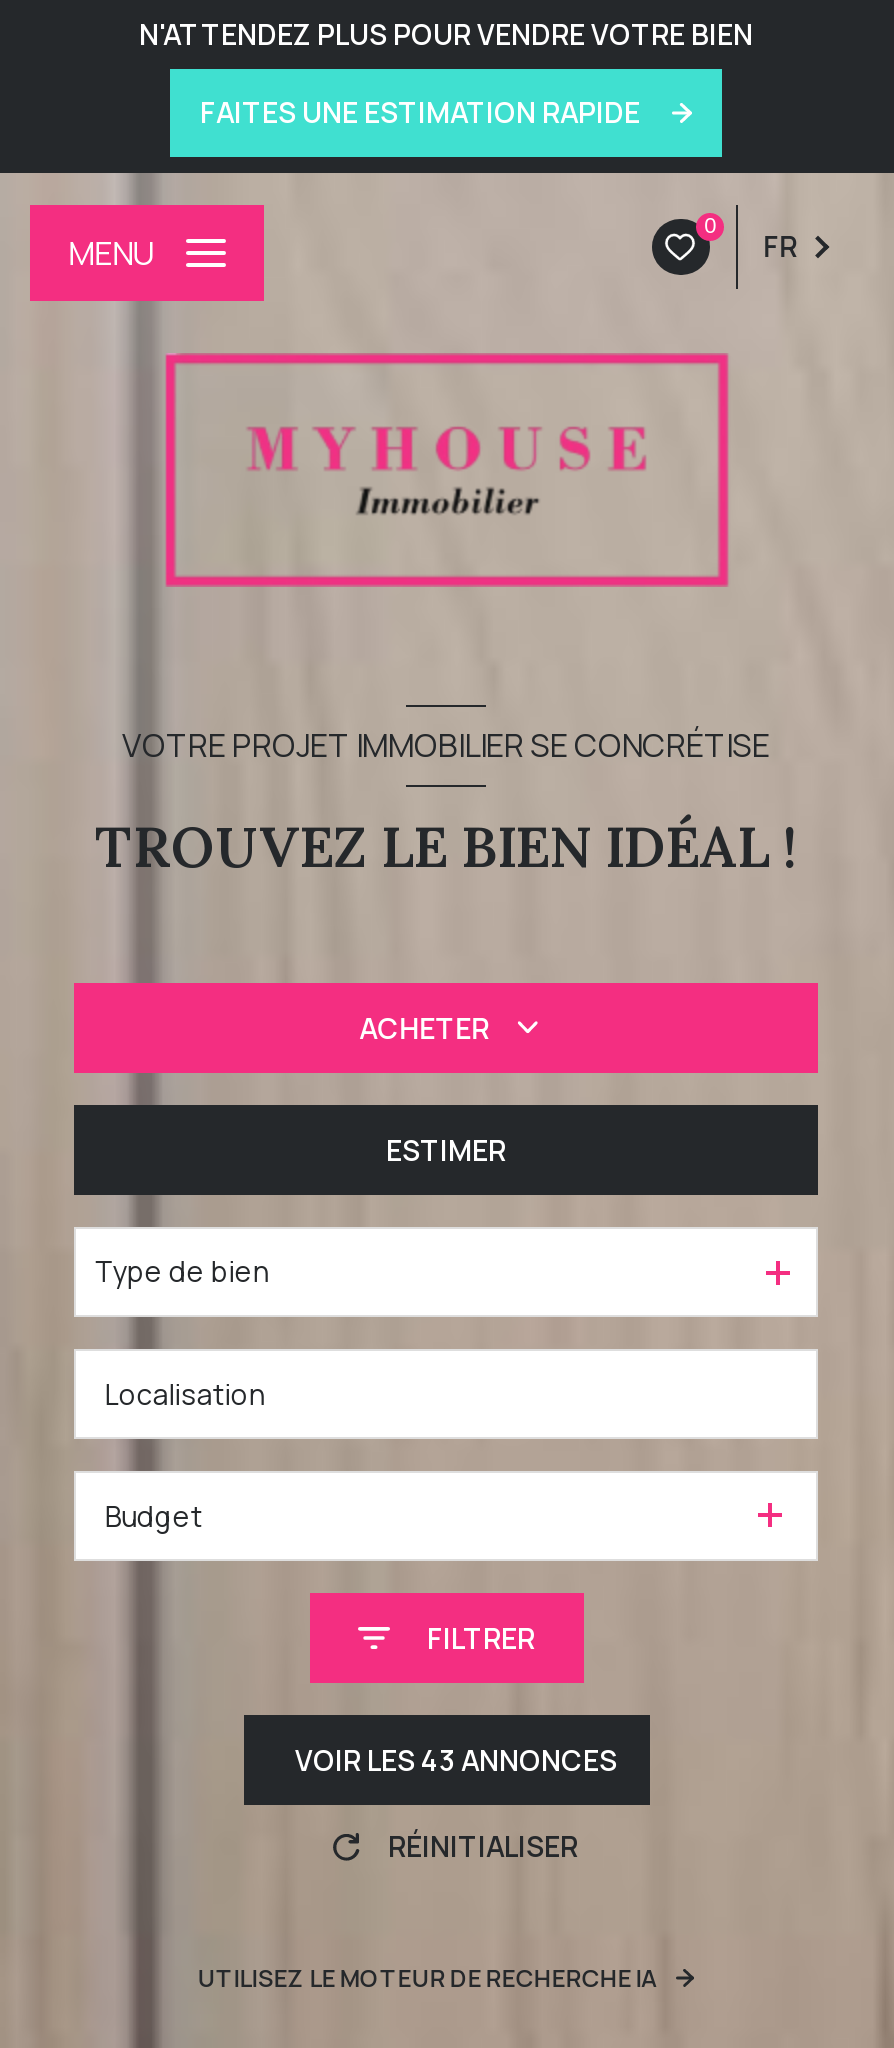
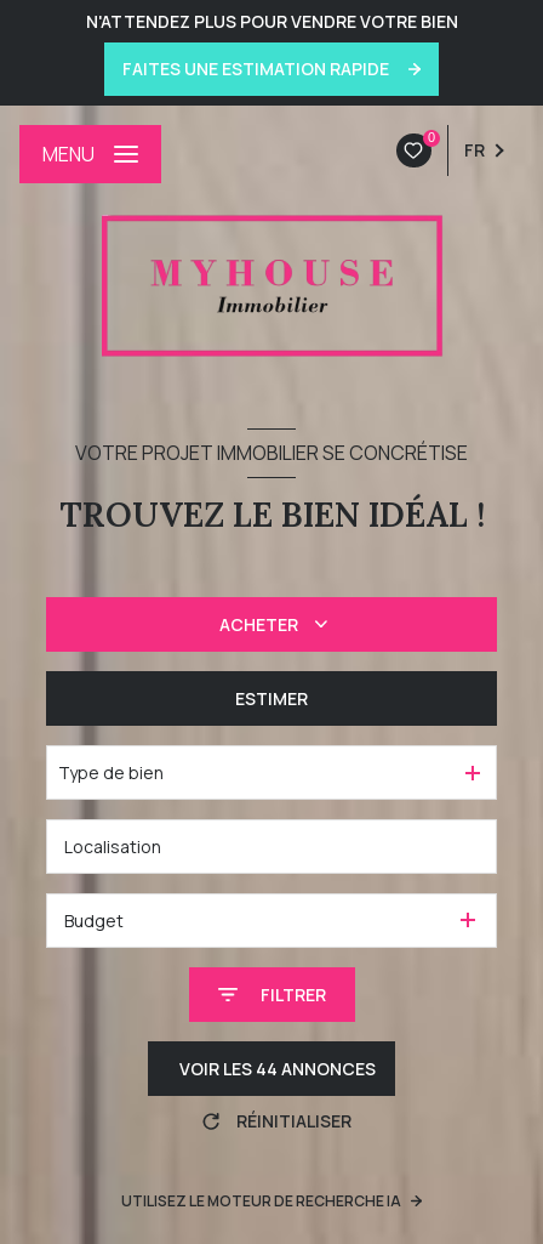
- VOIR LES 43 ANNONCES
+ VOIR LES 44 ANNONCES
